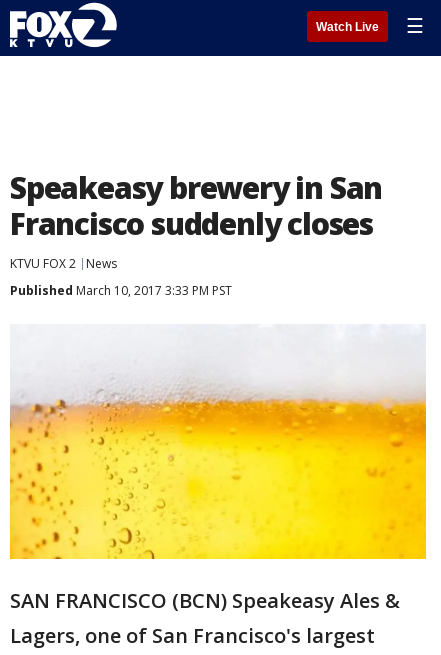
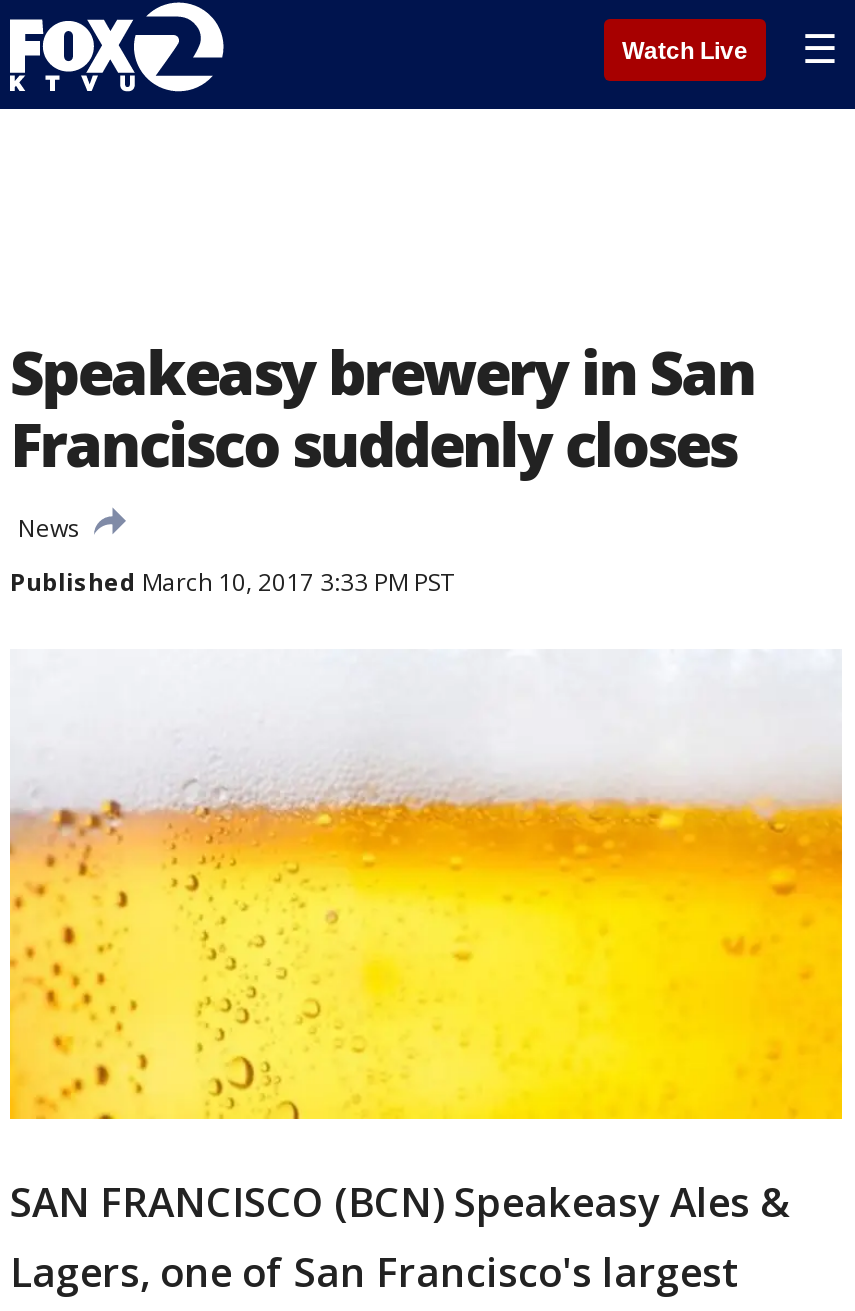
- KTVU FOX 2 News
+ News
